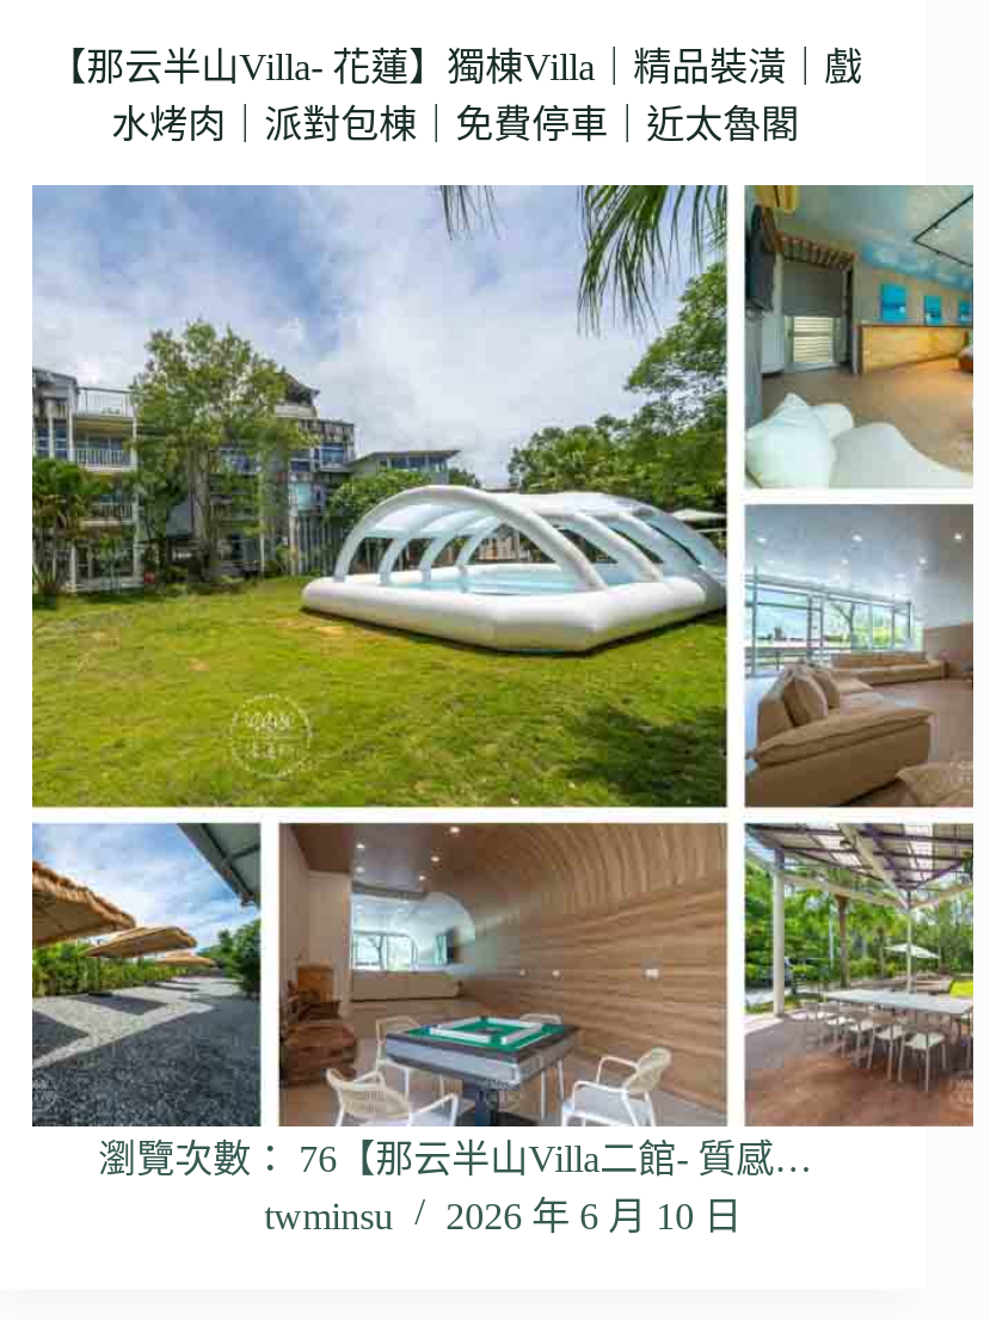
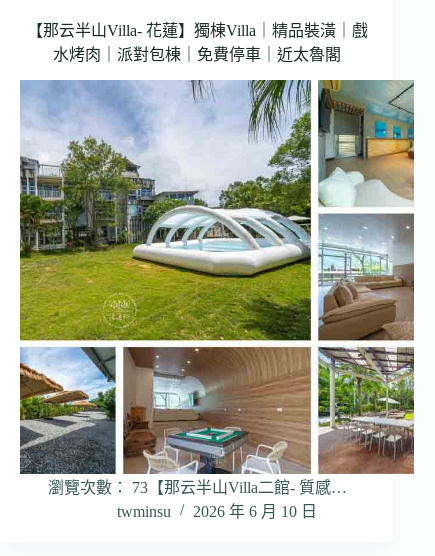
- 瀏覽次數： 76【那云半山Villa二館- 質感…
+ 瀏覽次數： 73【那云半山Villa二館- 質感…
